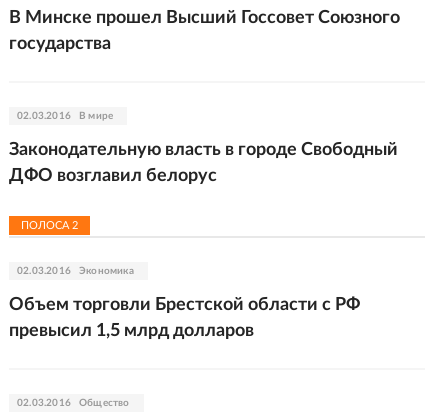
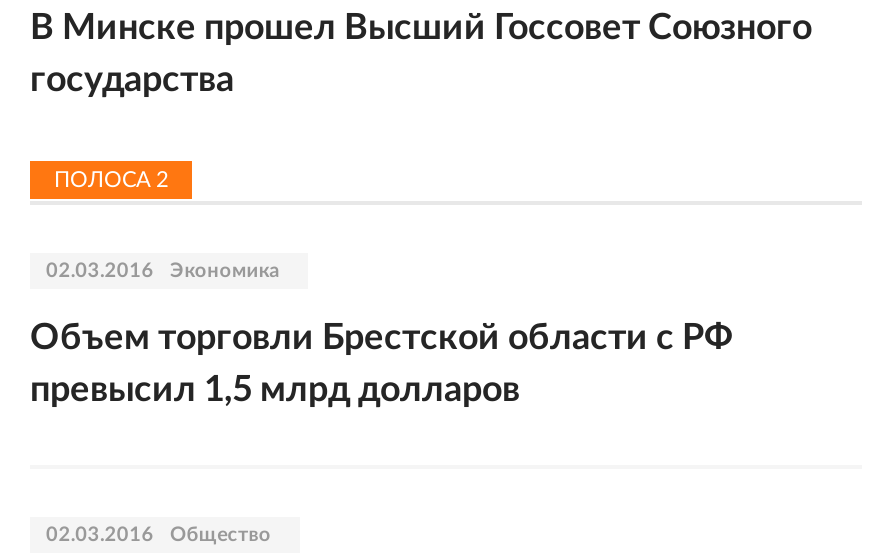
- 02.03.2016
- В мире
- Законодательную власть в городе Свободный
- ДФО возглавил белорус
